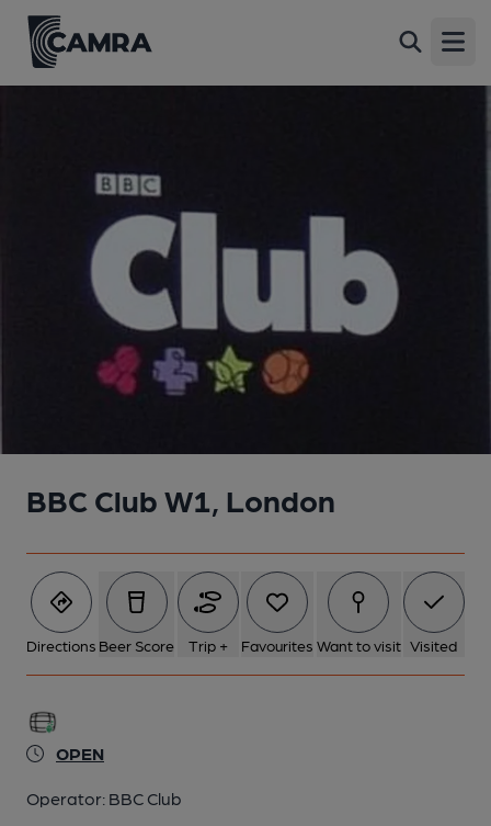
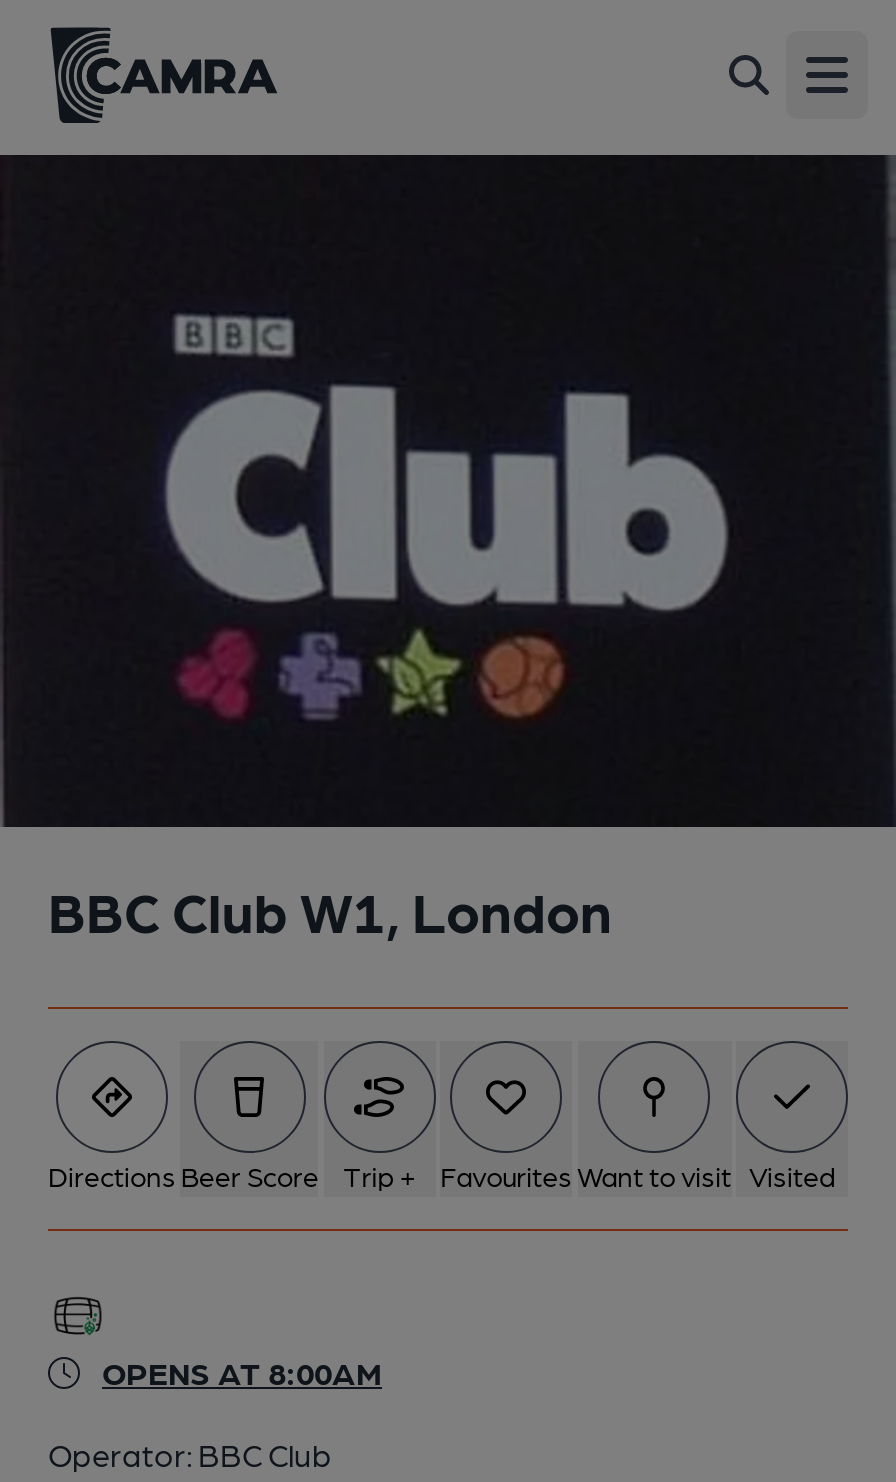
- OPEN
+ OPENS AT 8:00AM
